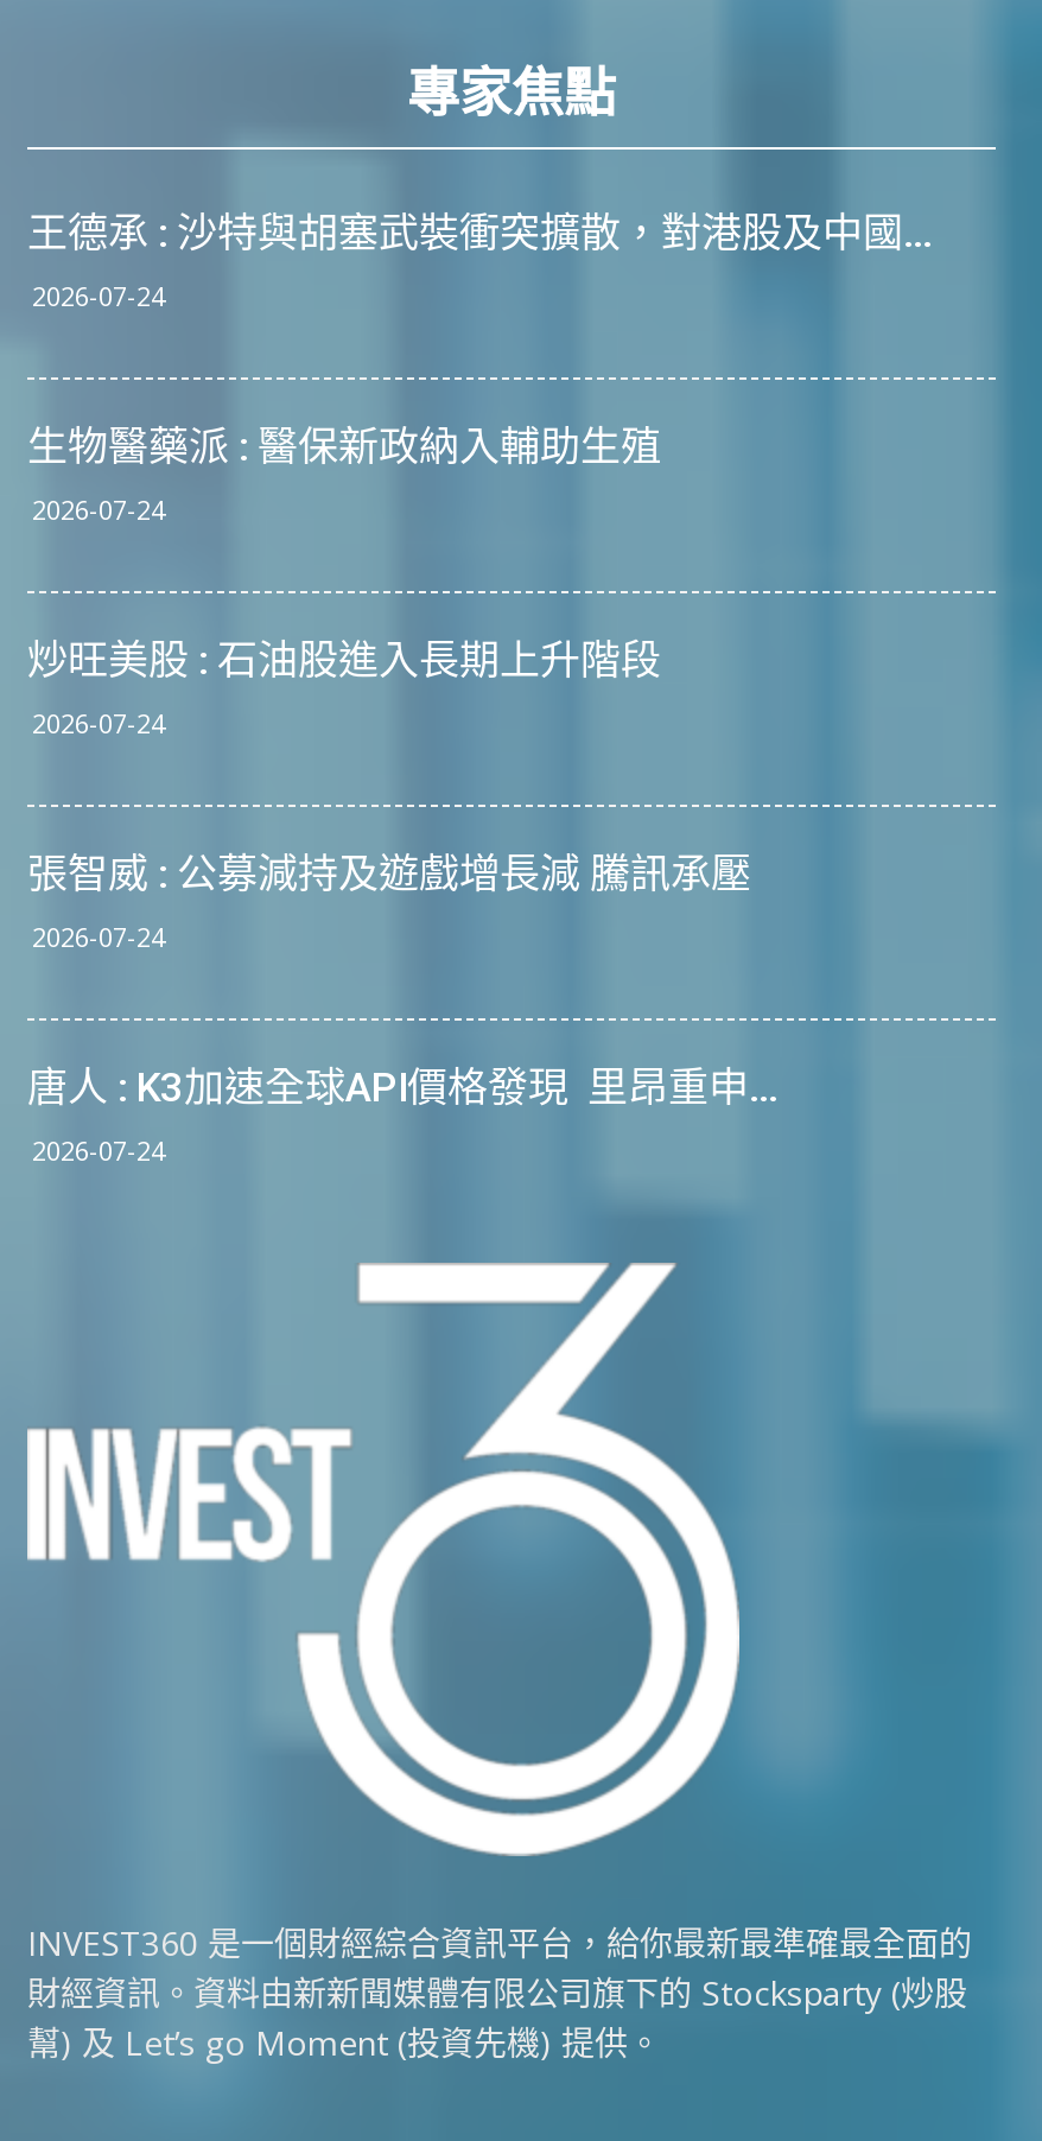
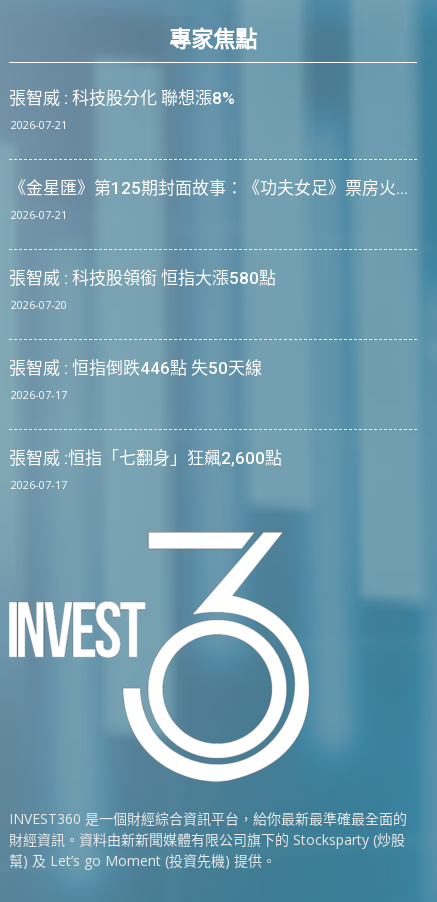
- 王德承 : 沙特與胡塞武裝衝突擴散，對港股及中國...
- 2026-07-24
+ 張智威 : 科技股分化 聯想漲8%
+ 2026-07-21

- 生物醫藥派 : 醫保新政納入輔助生殖
- 2026-07-24
+ 《金星匯》第125期封面故事：《功夫女足》票房火...
+ 2026-07-21

- 炒旺美股 : 石油股進入長期上升階段
- 2026-07-24
+ 張智威 : 科技股領銜 恒指大漲580點
+ 2026-07-20

- 張智威 : 公募減持及遊戲增長減 騰訊承壓
- 2026-07-24
+ 張智威 : 恒指倒跌446點 失50天線
+ 2026-07-17

- 唐人 : K3加速全球API價格發現 里昂重申...
- 2026-07-24
+ 張智威 :恒指「七翻身」狂飆2,600點
+ 2026-07-17
